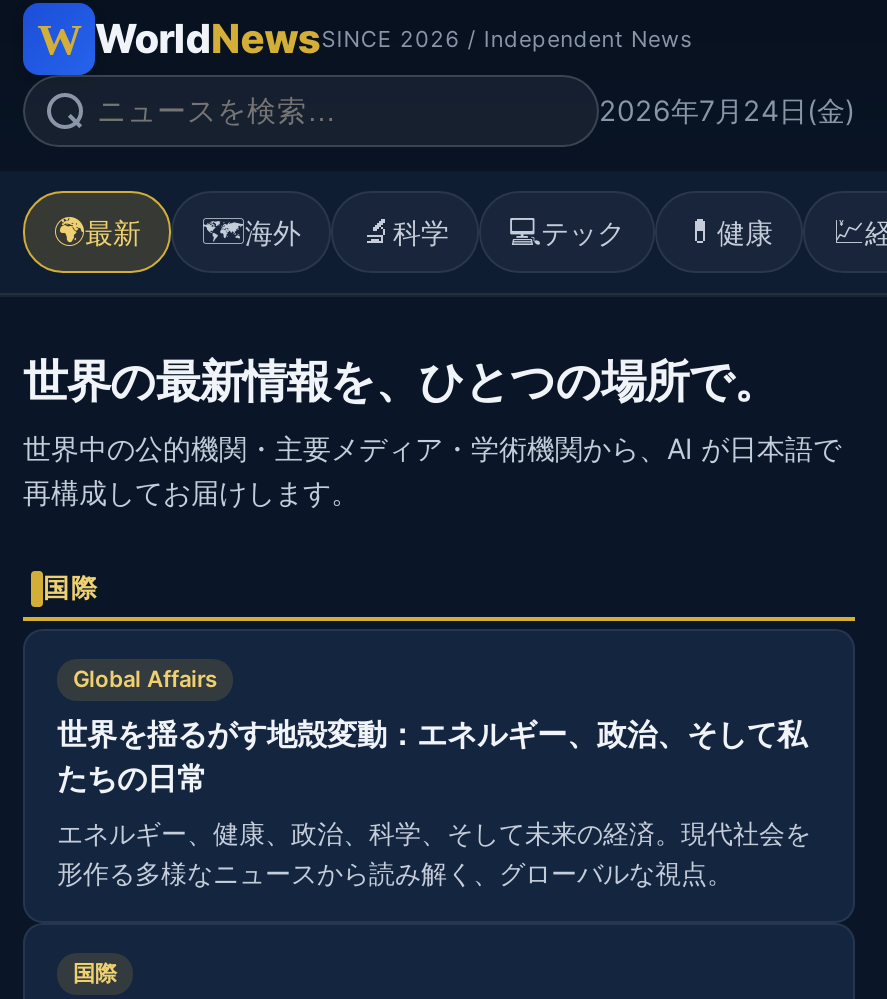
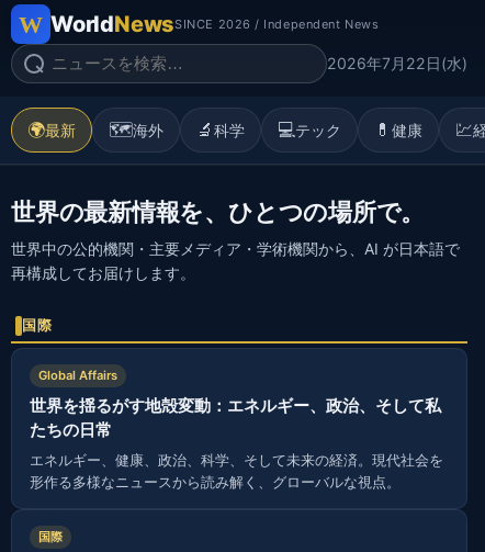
- 2026年7月24日(金)
+ 2026年7月22日(水)
